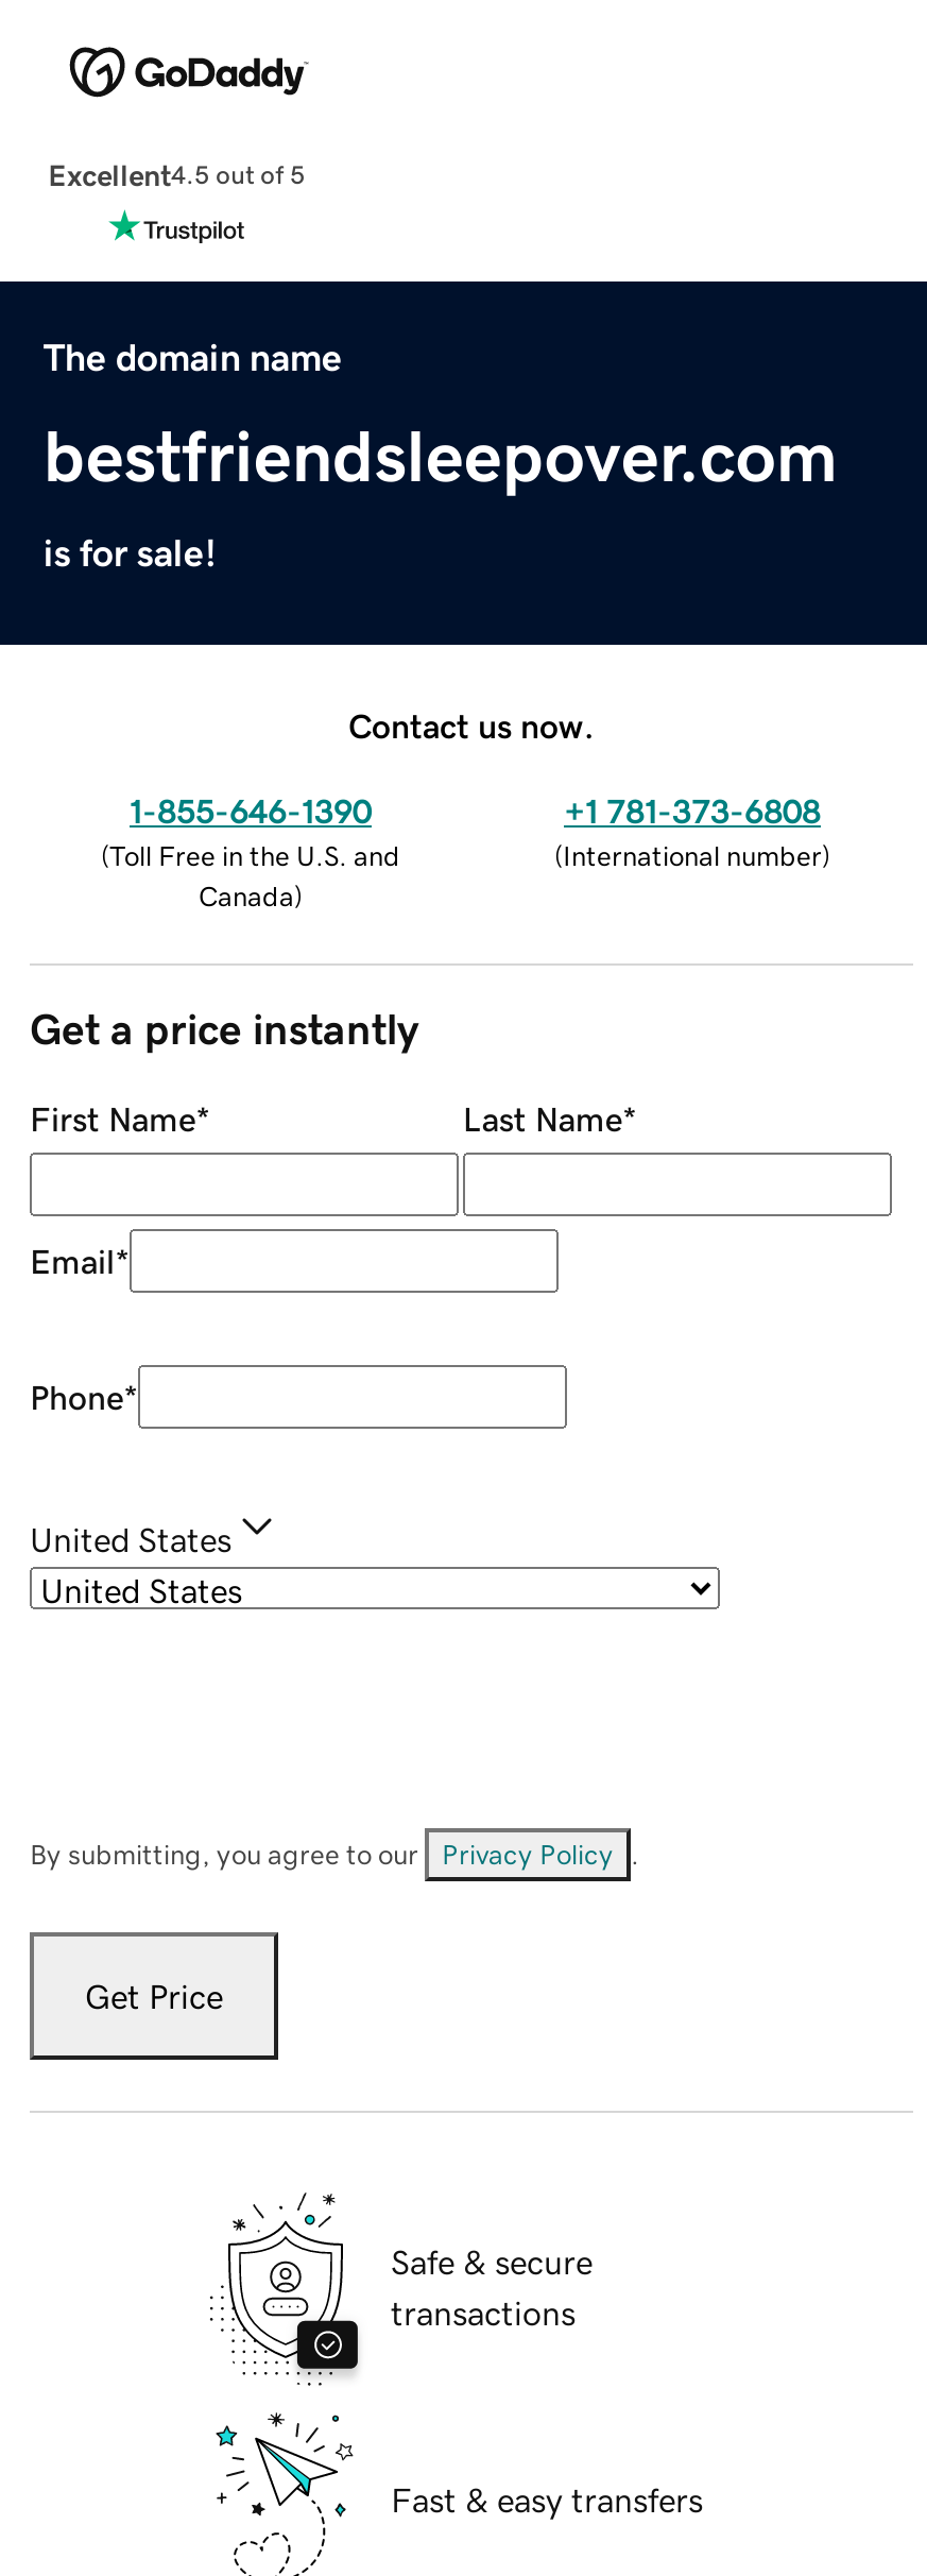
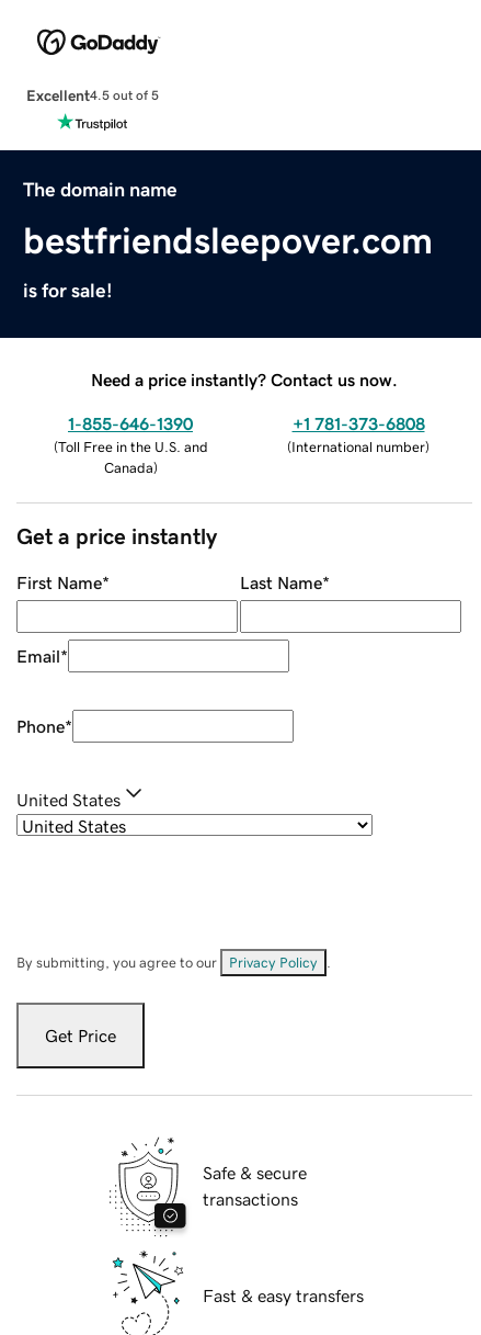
- Contact us now.
+ Need a price instantly? Contact us now.
